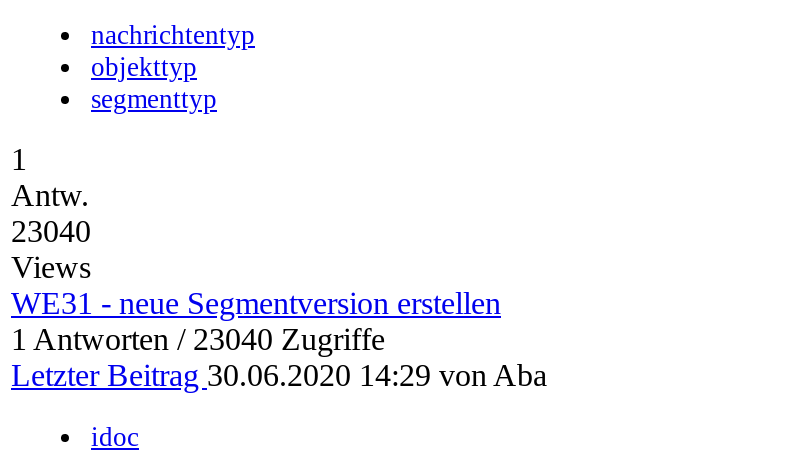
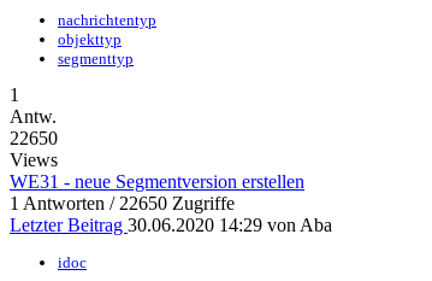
- 23040
+ 22650

- 1 Antworten / 23040 Zugriffe
+ 1 Antworten / 22650 Zugriffe
